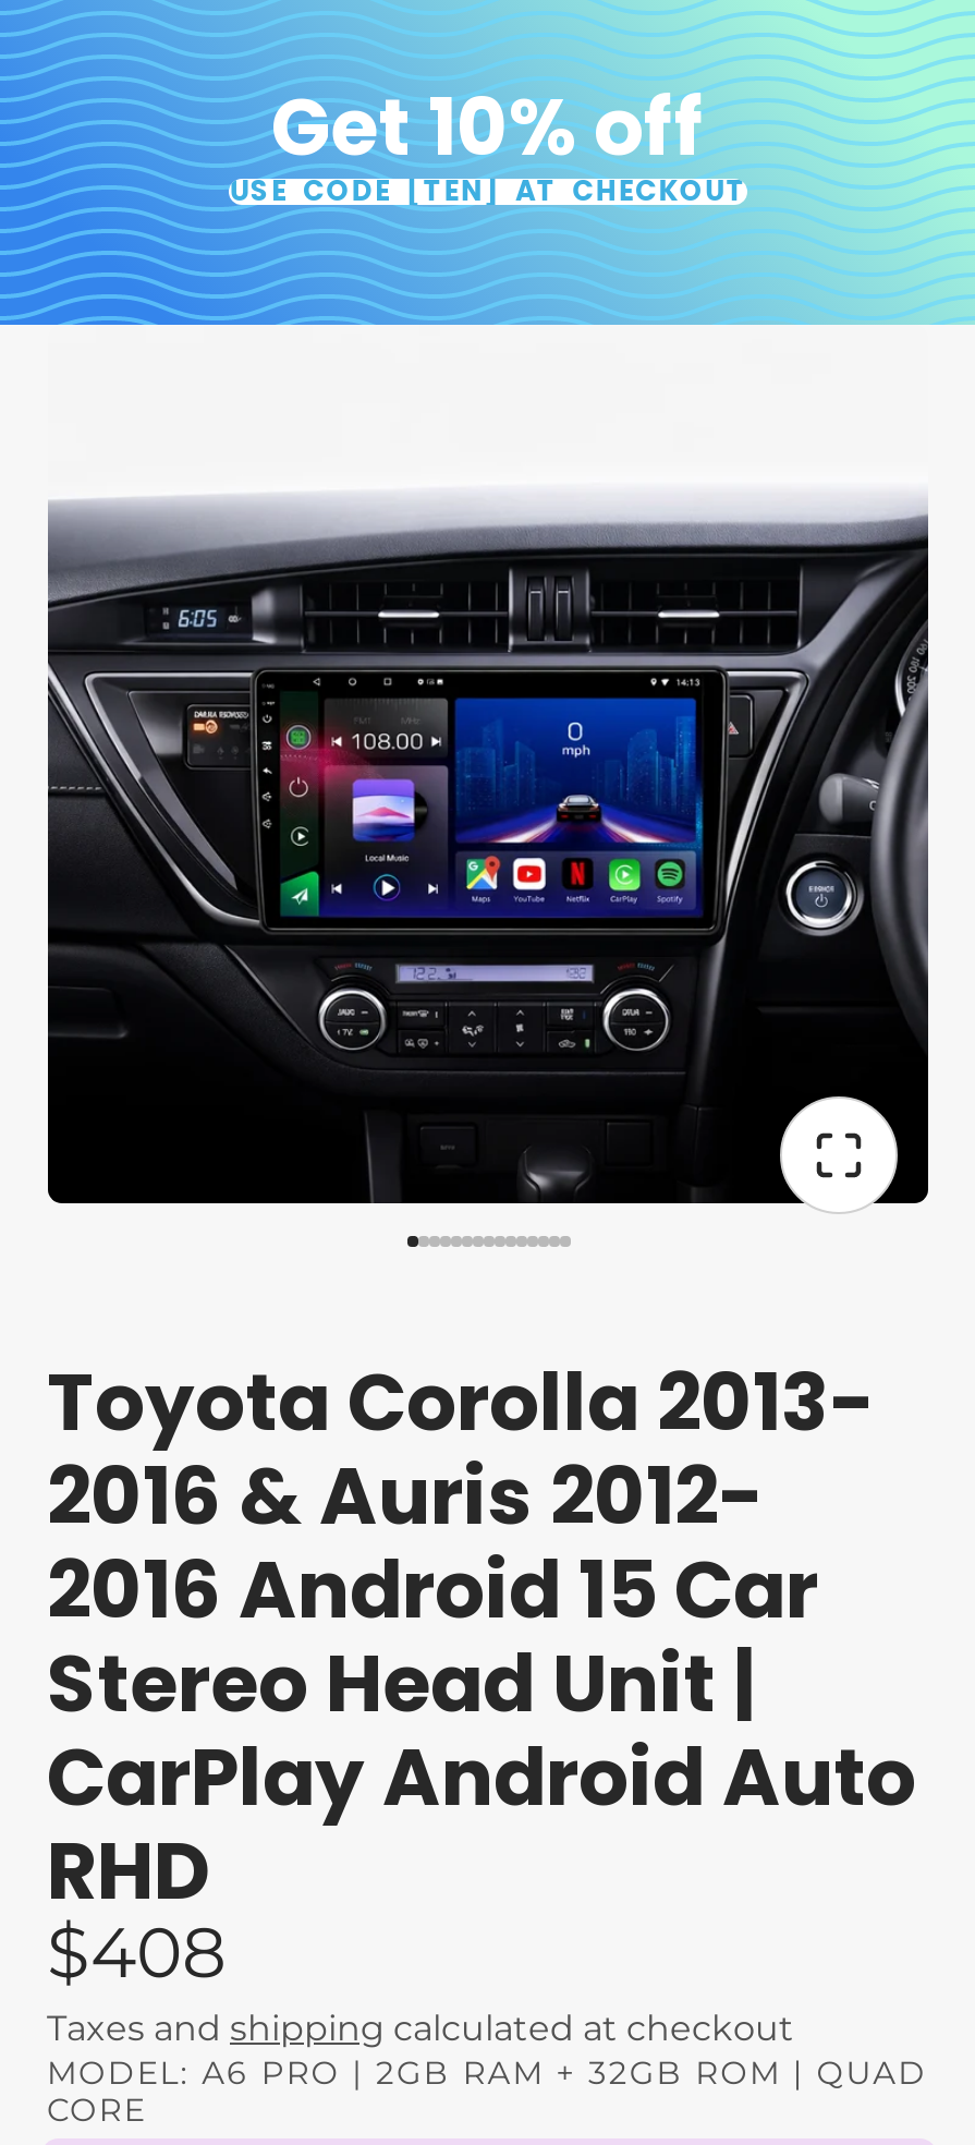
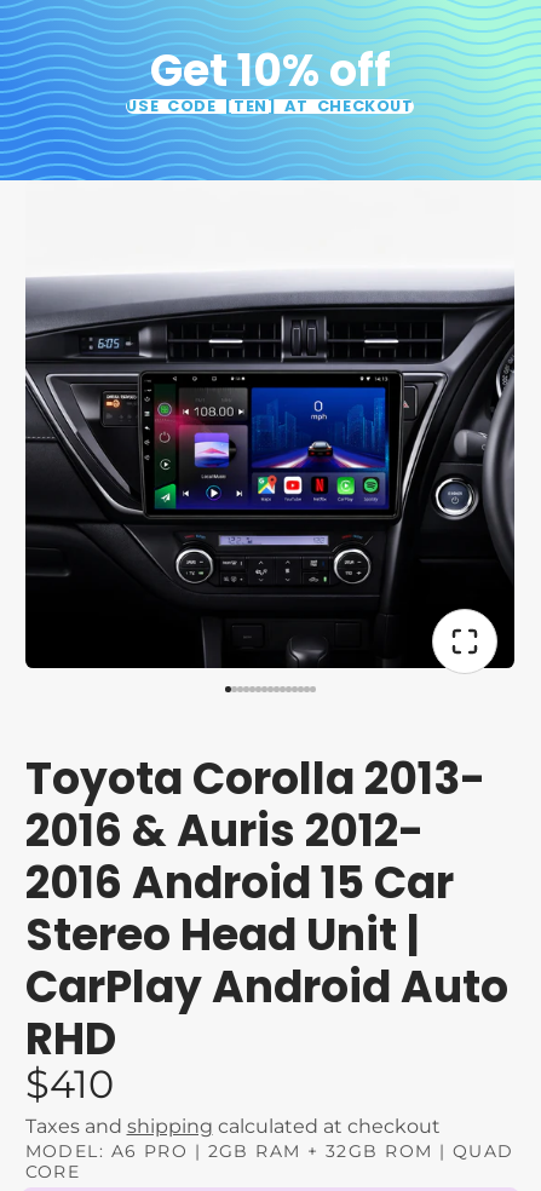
- $408
+ $410
